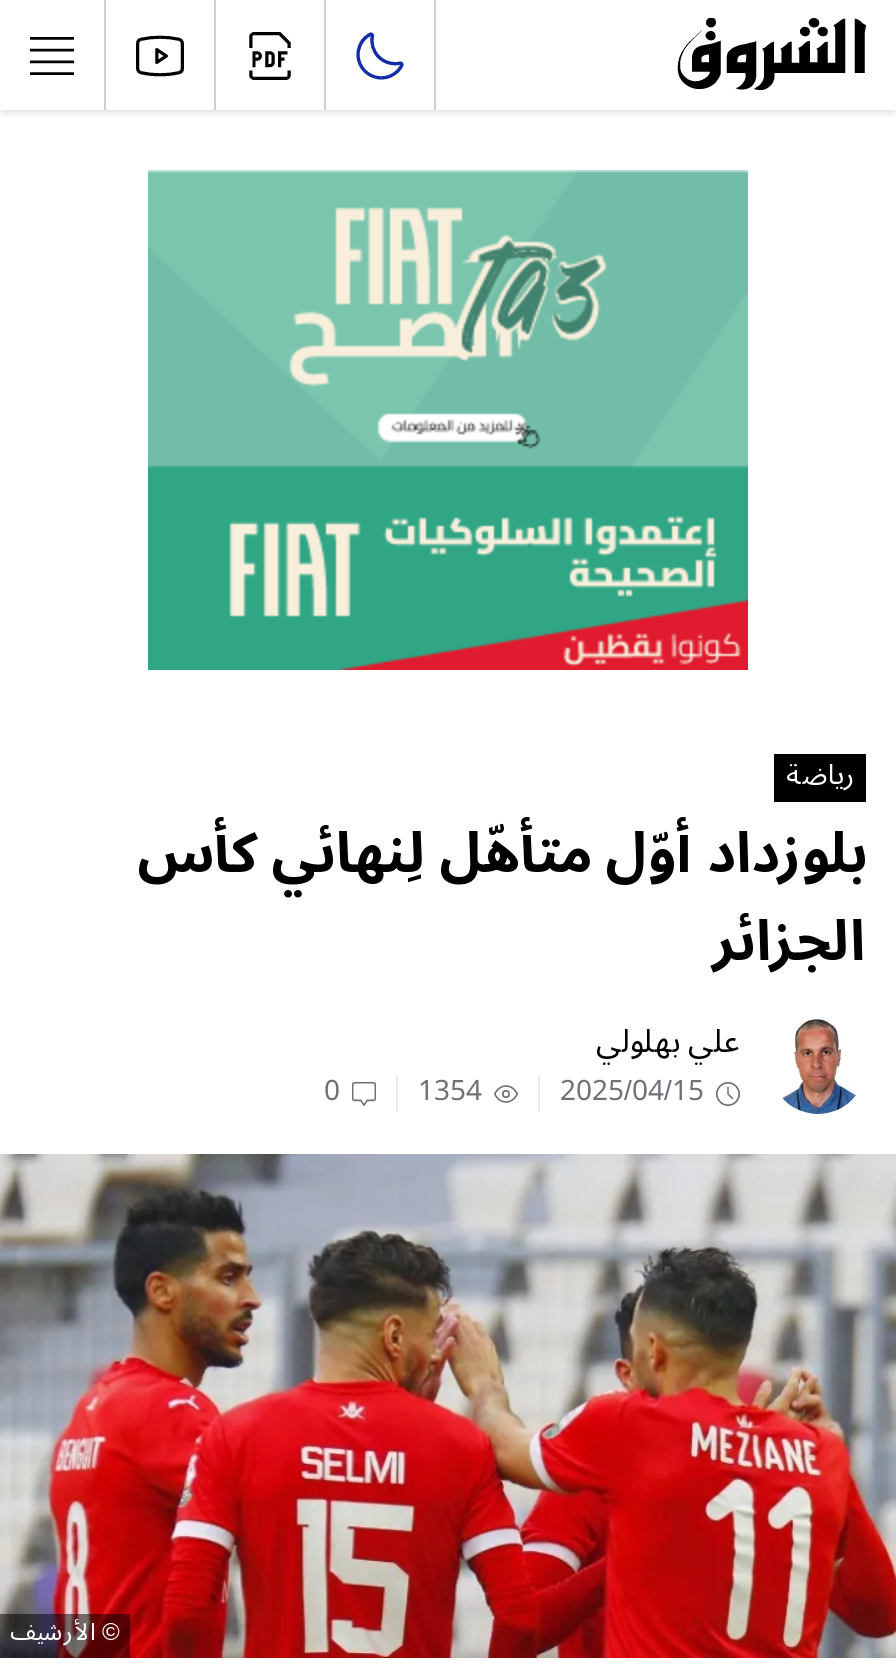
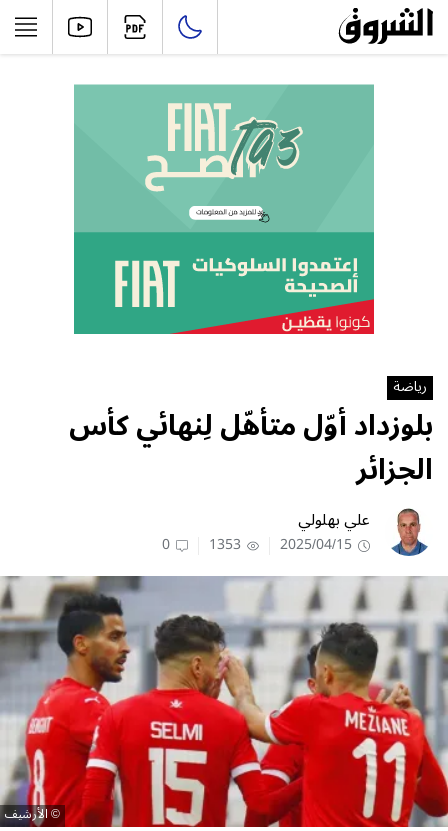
- 0 1354 2025/04/15
+ 0 1353 2025/04/15
